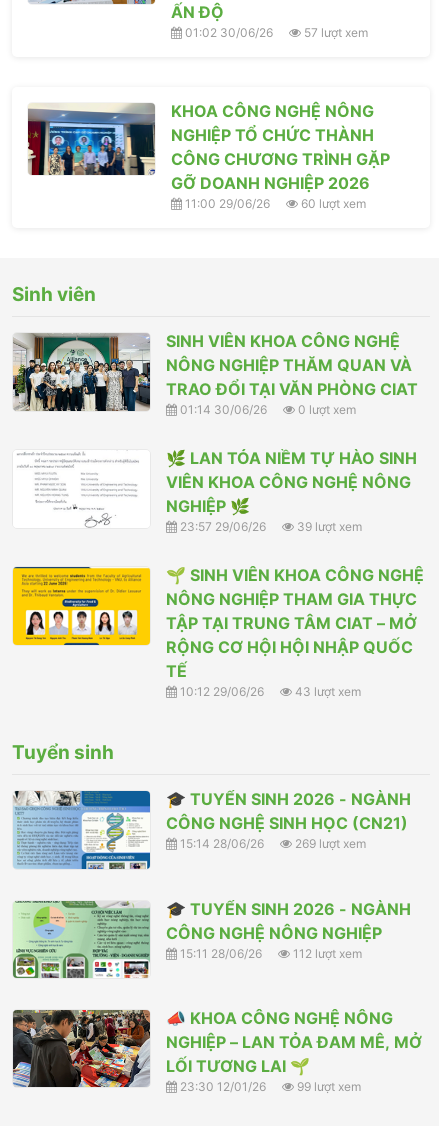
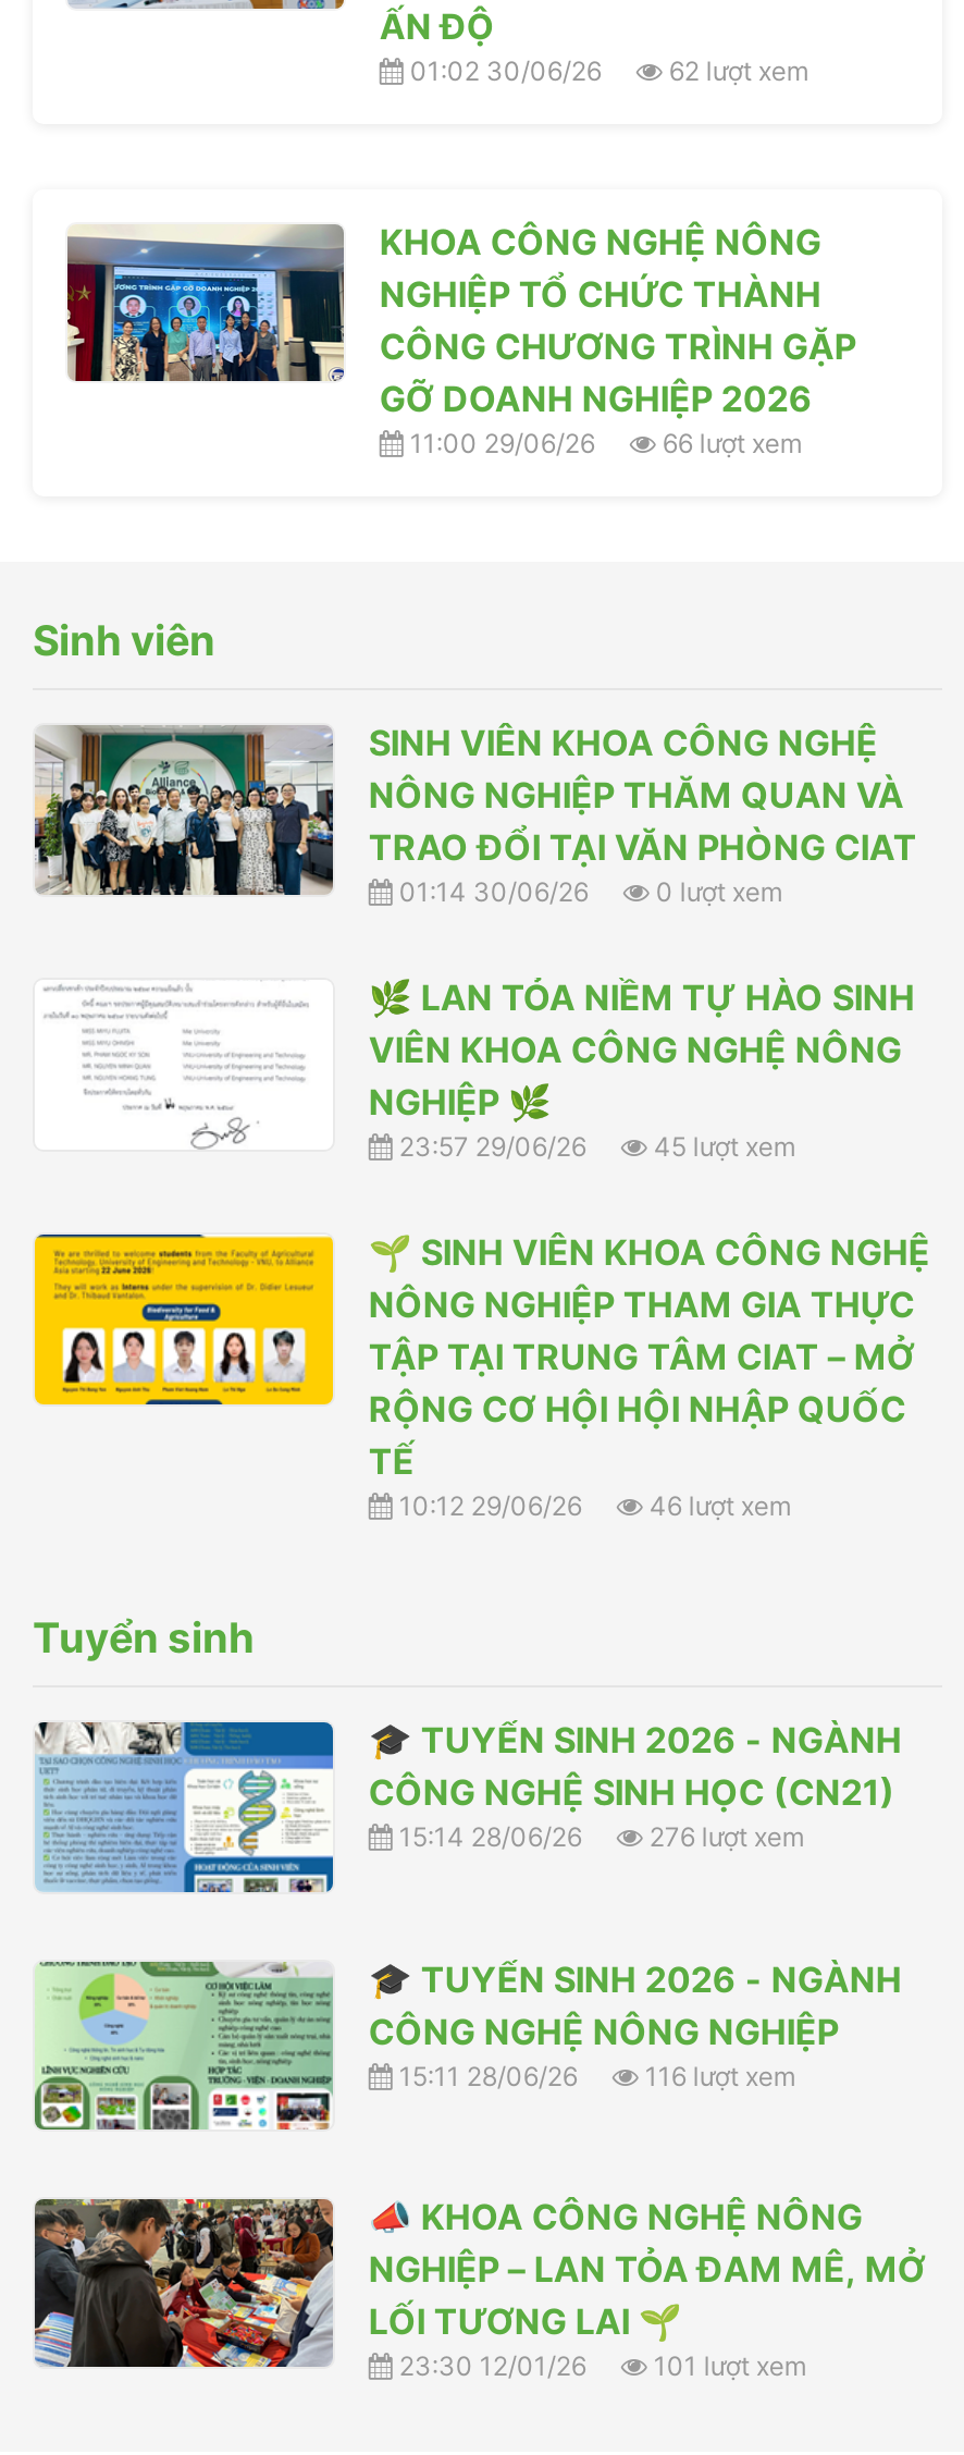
- 01:02 30/06/26 57 lượt xem
+ 01:02 30/06/26 62 lượt xem

- 11:00 29/06/26 60 lượt xem
+ 11:00 29/06/26 66 lượt xem

- 23:57 29/06/26 39 lượt xem
+ 23:57 29/06/26 45 lượt xem

- 10:12 29/06/26 43 lượt xem
+ 10:12 29/06/26 46 lượt xem

- 15:14 28/06/26 269 lượt xem
+ 15:14 28/06/26 276 lượt xem

- 15:11 28/06/26 112 lượt xem
+ 15:11 28/06/26 116 lượt xem

- 23:30 12/01/26 99 lượt xem
+ 23:30 12/01/26 101 lượt xem
